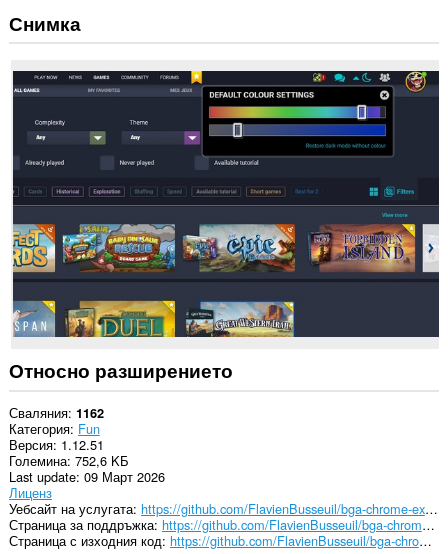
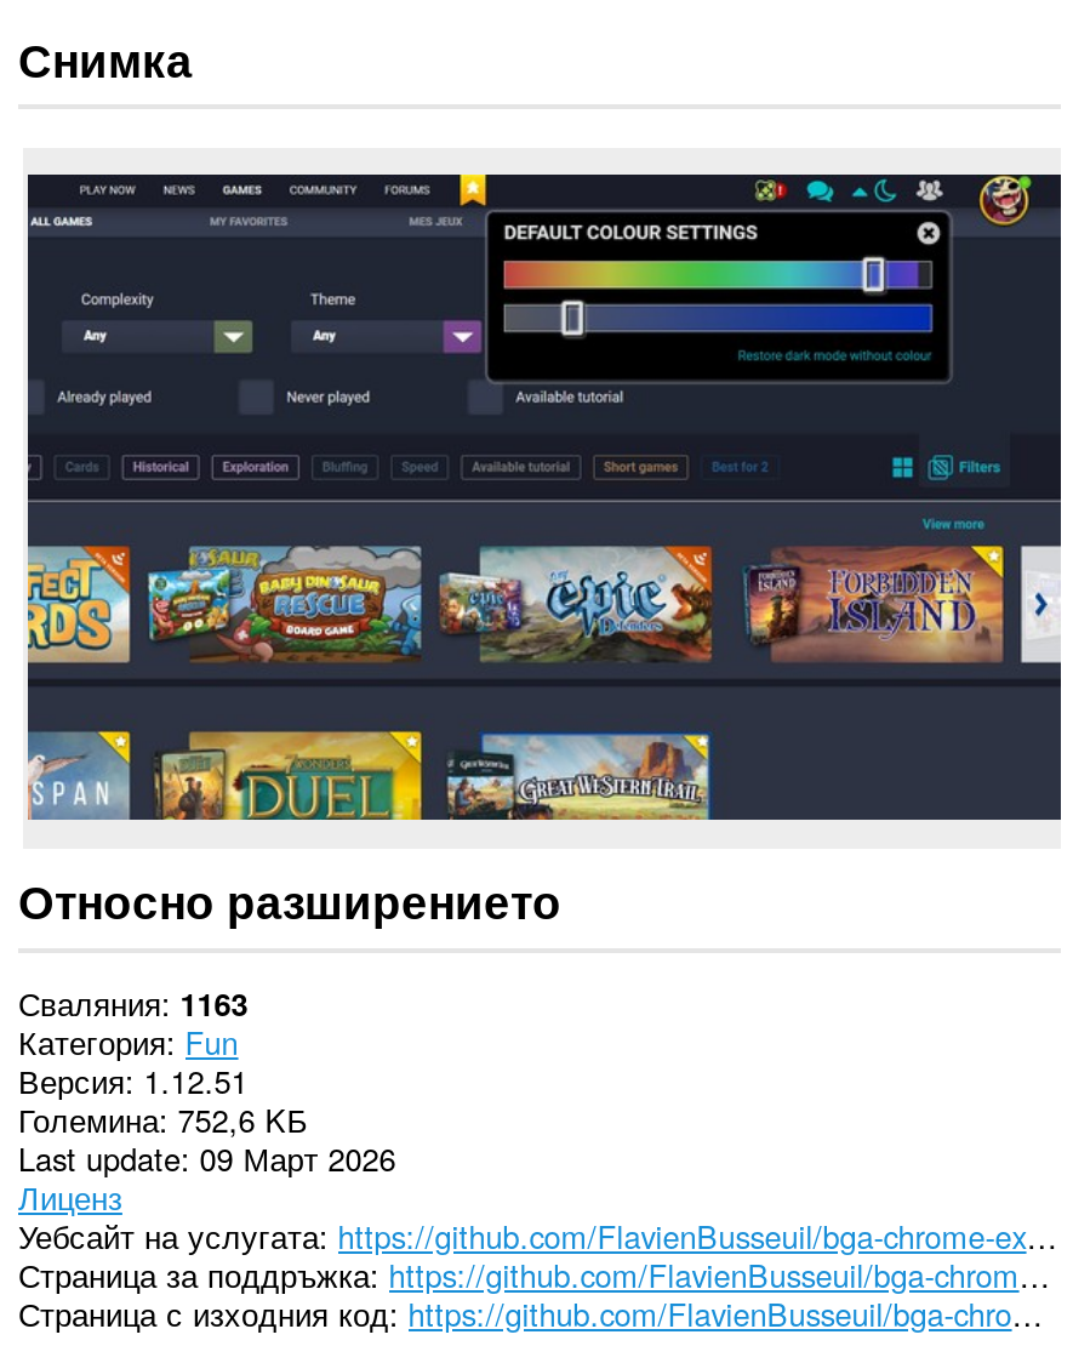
- Сваляния 1162
+ Сваляния 1163
